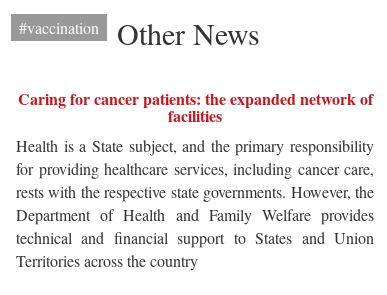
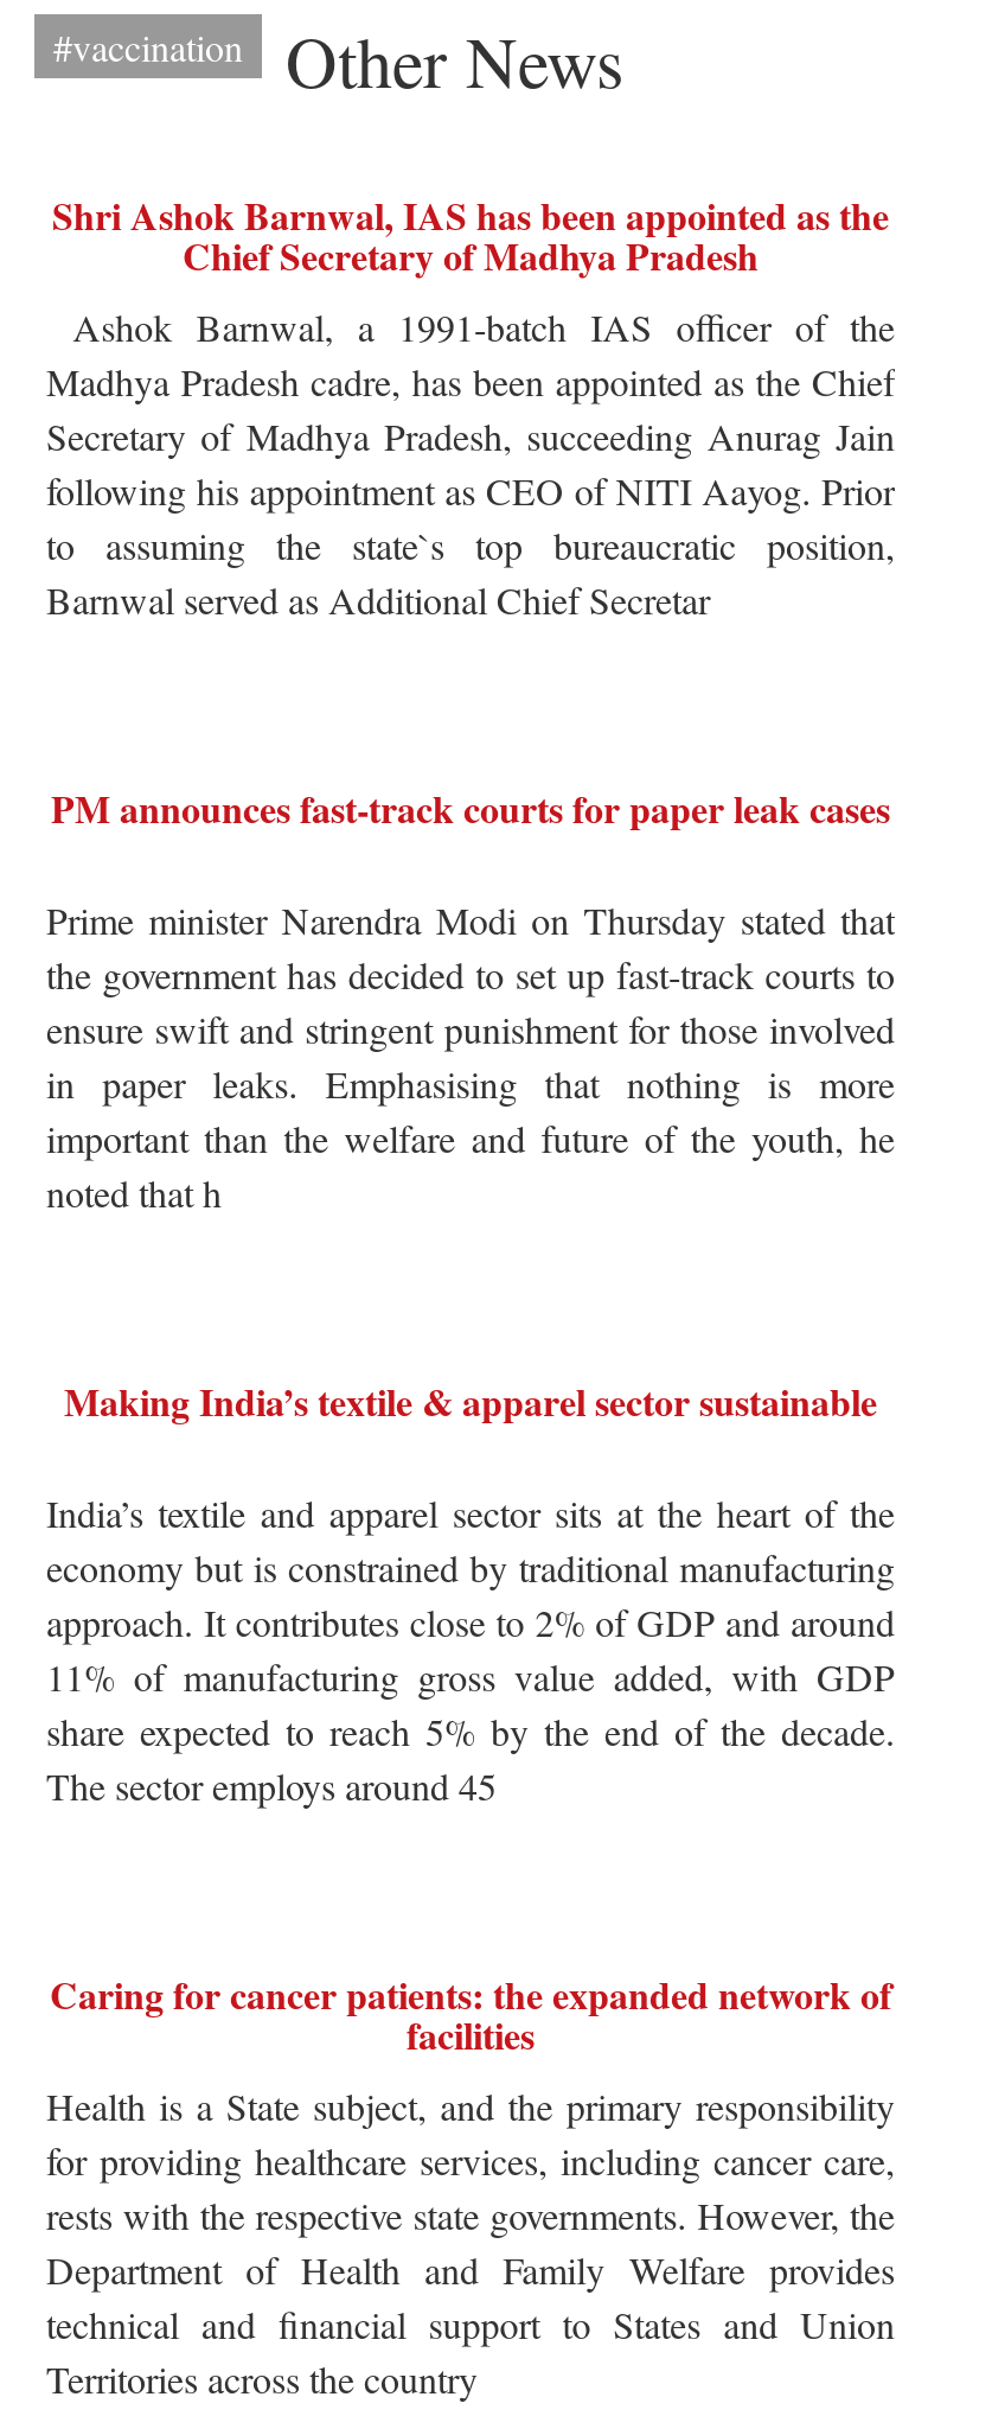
+ Shri Ashok Barnwal, IAS has been appointed as the
+ Chief Secretary of Madhya Pradesh
+ Ashok Barnwal, a 1991-batch IAS officer of the
+ Madhya Pradesh cadre, has been appointed as the Chief
+ Secretary of Madhya Pradesh, succeeding Anurag Jain
+ following his appointment as CEO of NITI Aayog. Prior
+ to assuming the state`s top bureaucratic position,
+ Barnwal served as Additional Chief Secretar

+ PM announces fast-track courts for paper leak cases
+ Prime minister Narendra Modi on Thursday stated that
+ the government has decided to set up fast-track courts to
+ ensure swift and stringent punishment for those involved
+ in paper leaks. Emphasising that nothing is more
+ important than the welfare and future of the youth, he
+ noted that h

+ Making India’s textile & apparel sector sustainable
+ India’s textile and apparel sector sits at the heart of the
+ economy but is constrained by traditional manufacturing
+ approach. It contributes close to 2% of GDP and around
+ 11% of manufacturing gross value added, with GDP
+ share expected to reach 5% by the end of the decade.
+ The sector employs around 45
